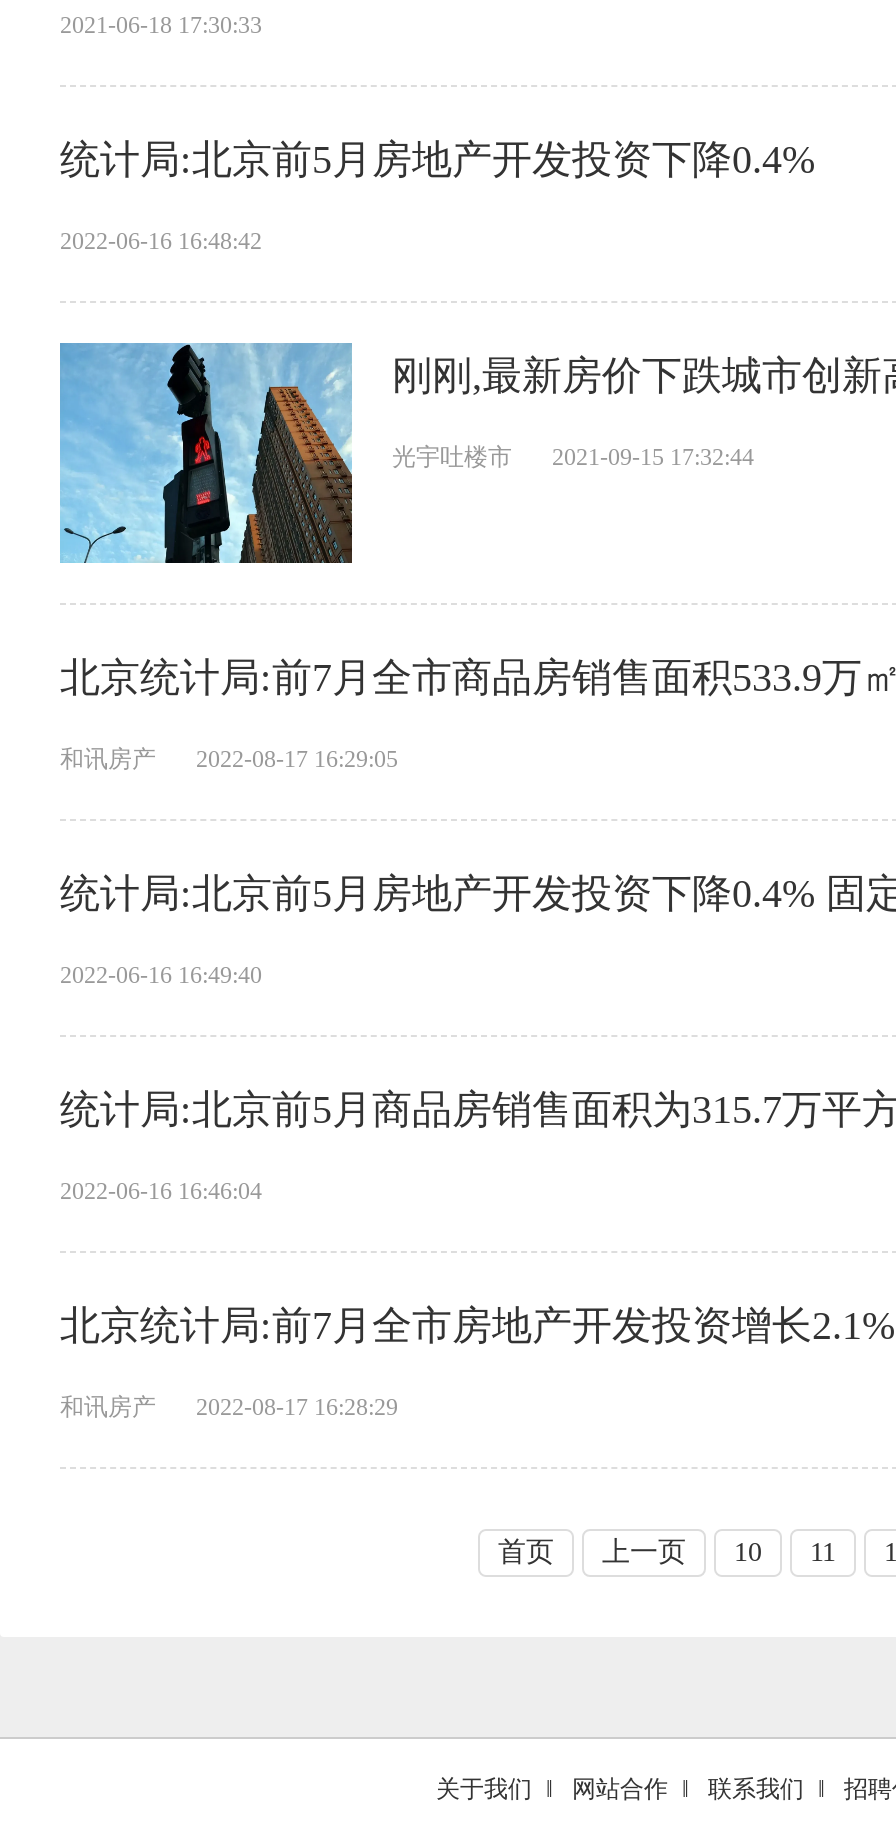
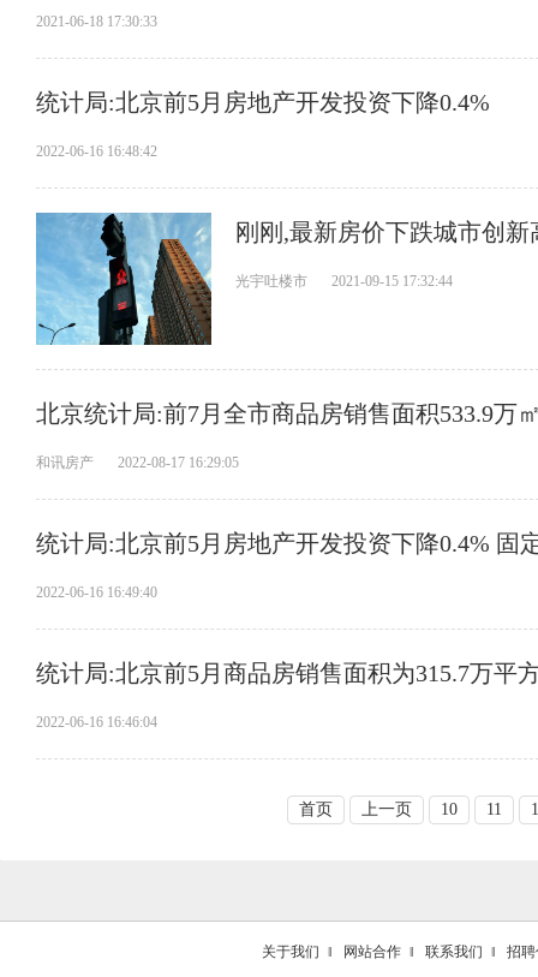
- 北京统计局:前7月全市房地产开发投资增长2.1%
- 和讯房产
- 2022-08-17 16:28:29
